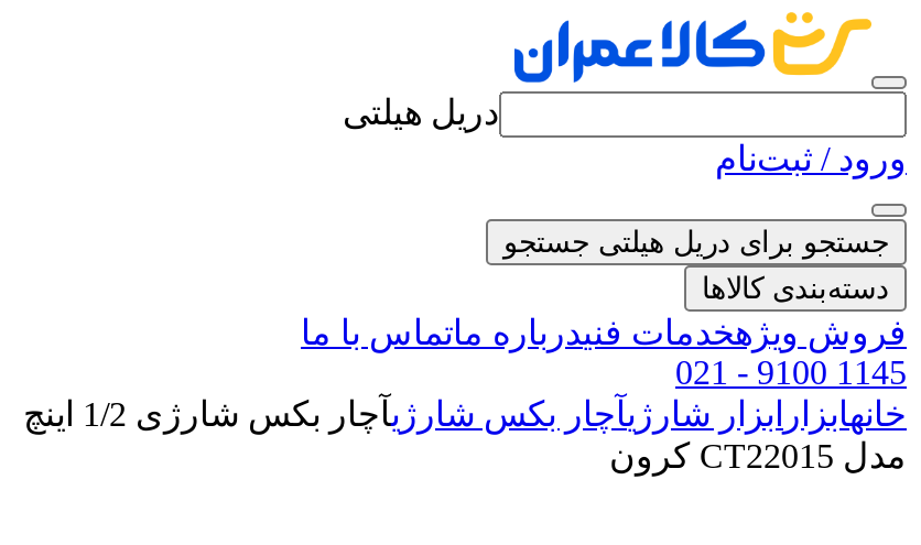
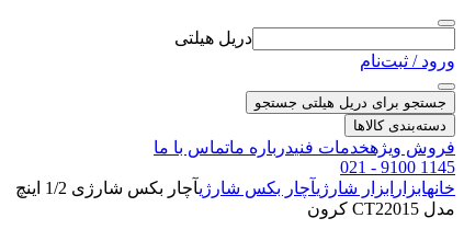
- [image]
